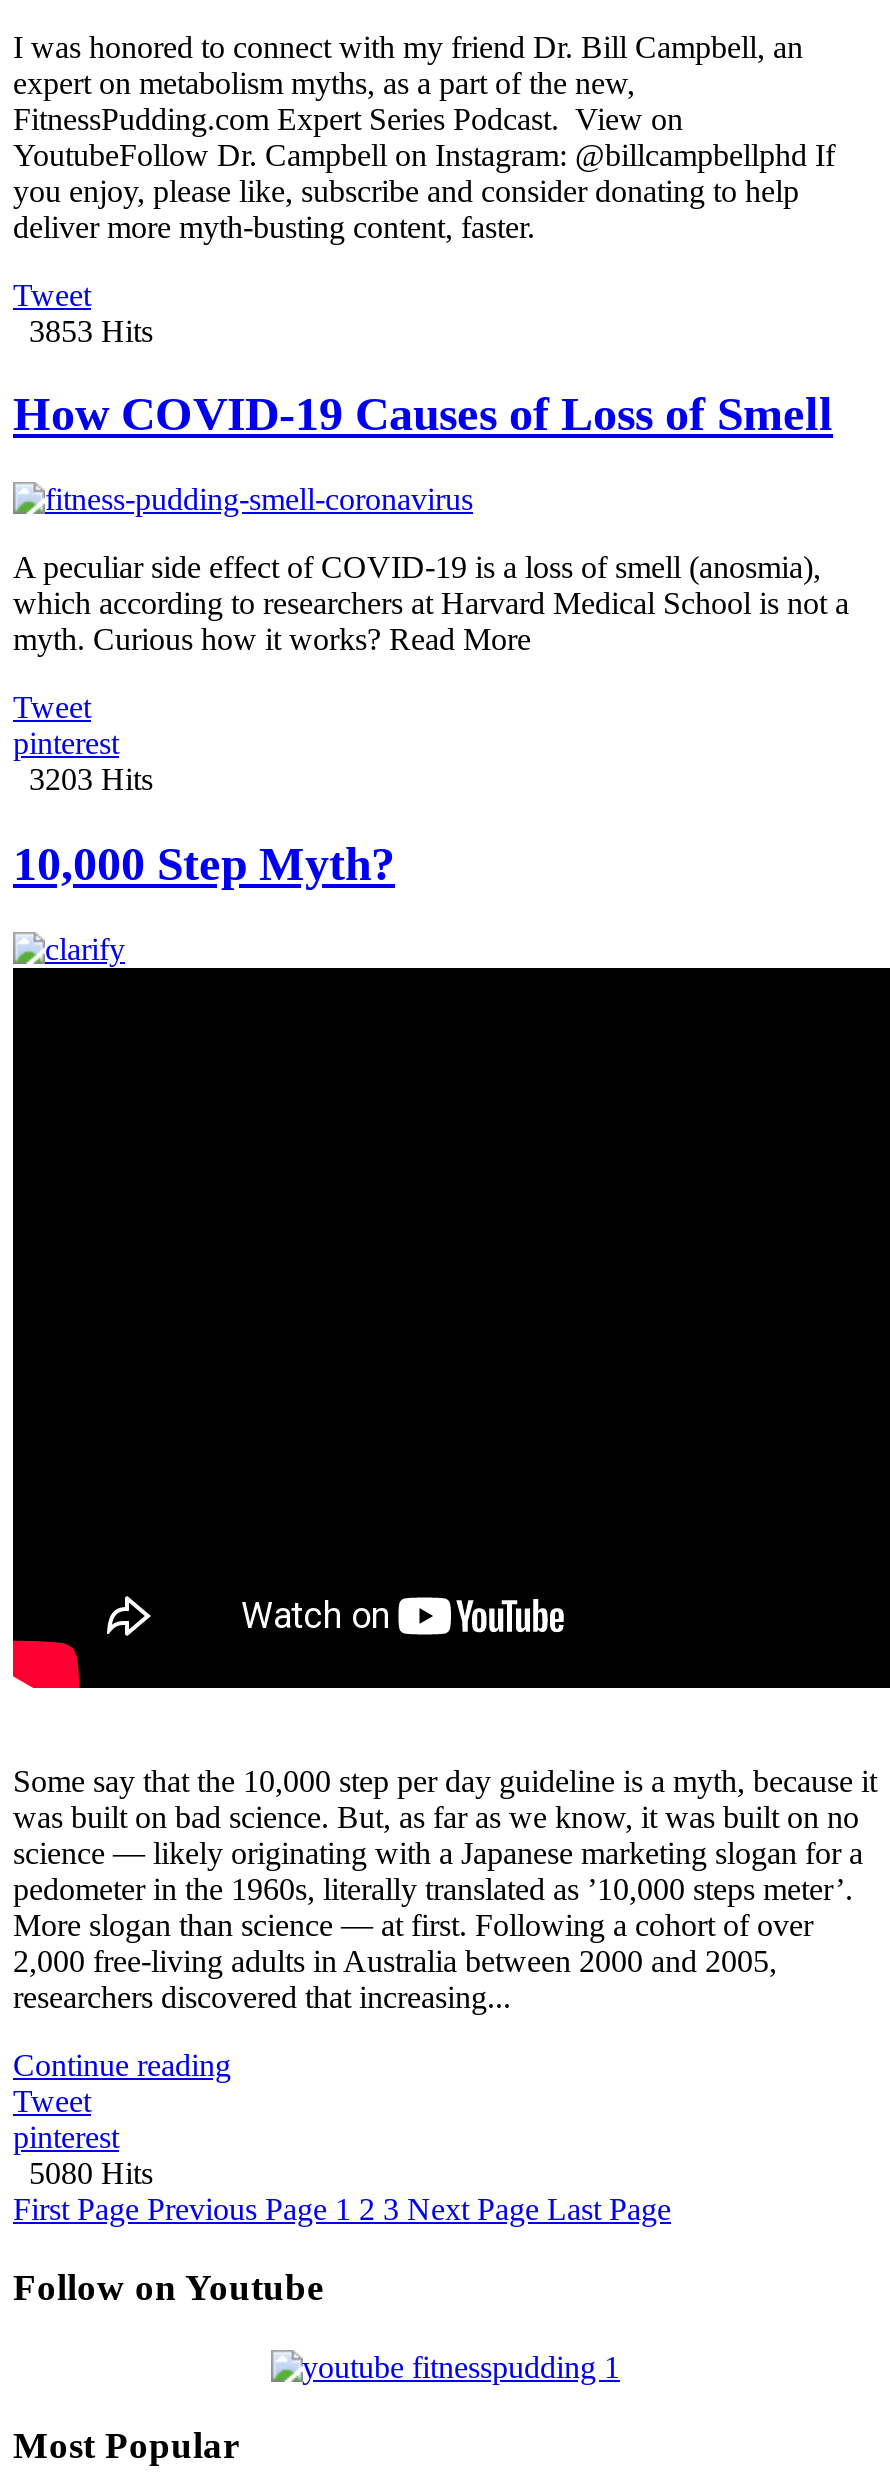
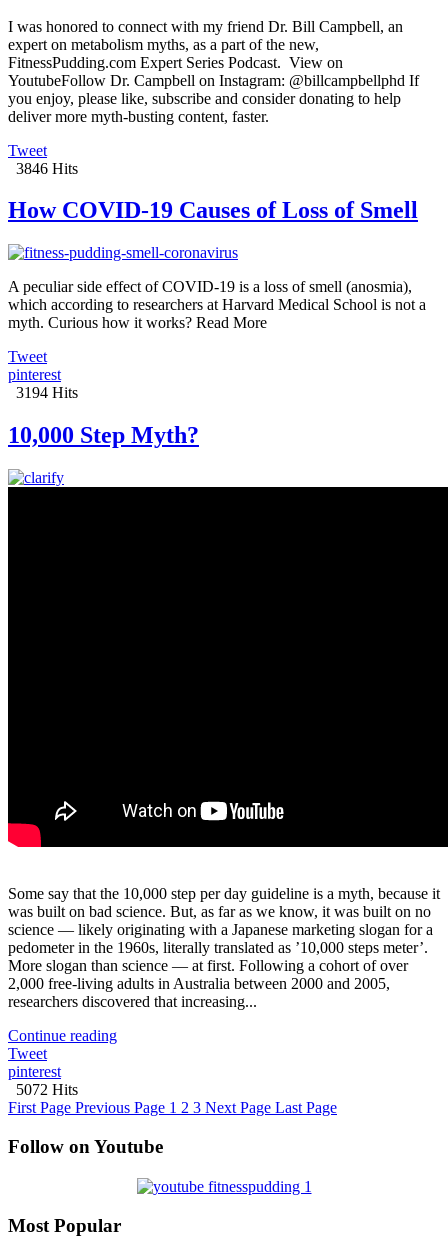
- 3853 Hits
+ 3846 Hits

- 3203 Hits
+ 3194 Hits

- 5080 Hits
+ 5072 Hits
